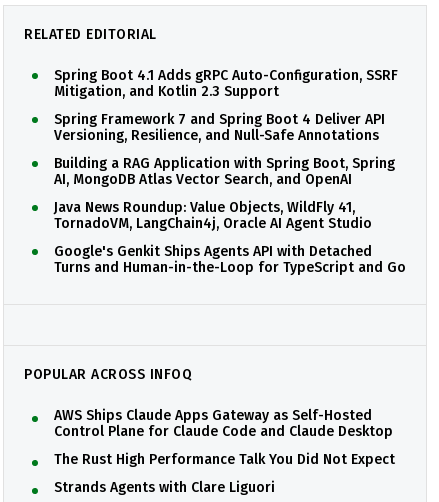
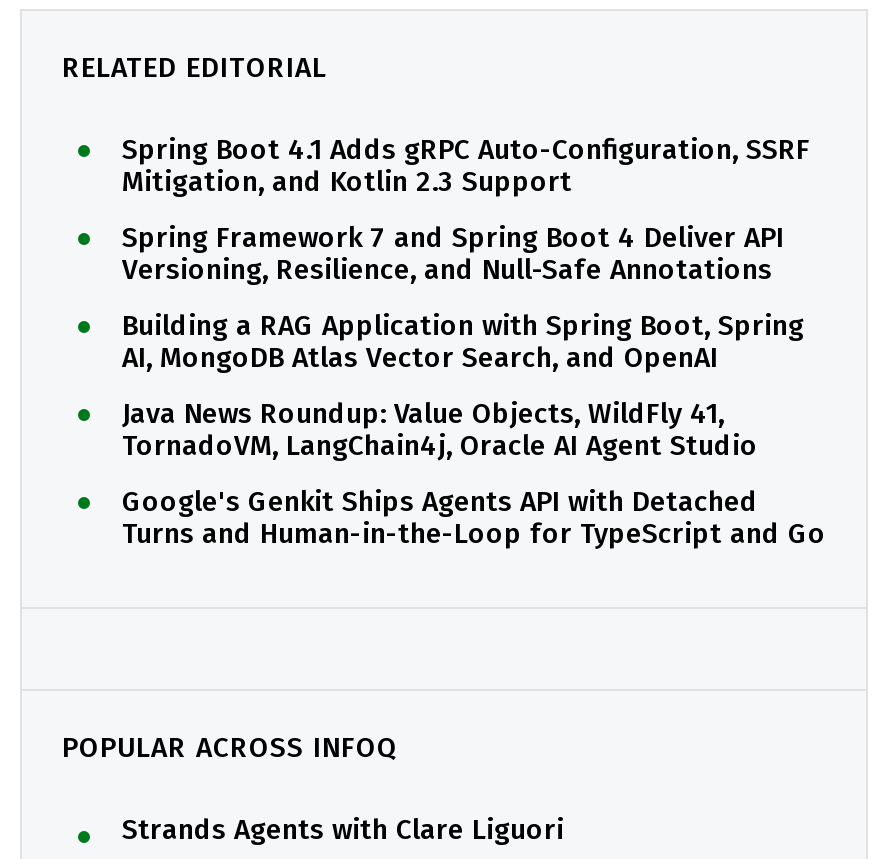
- AWS Ships Claude Apps Gateway as Self-Hosted
- Control Plane for Claude Code and Claude Desktop
- The Rust High Performance Talk You Did Not Expect
